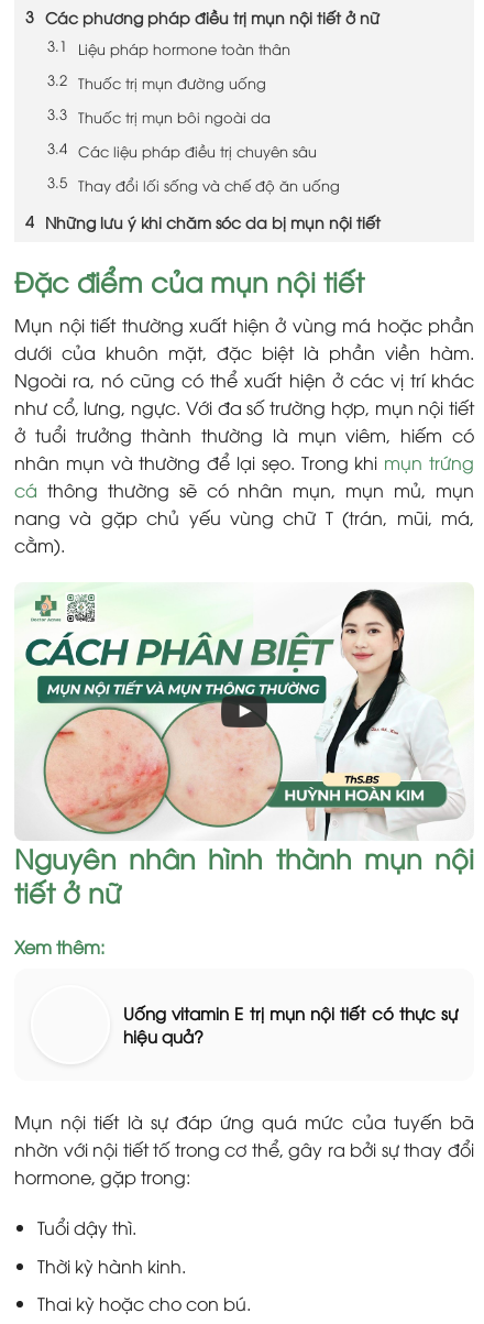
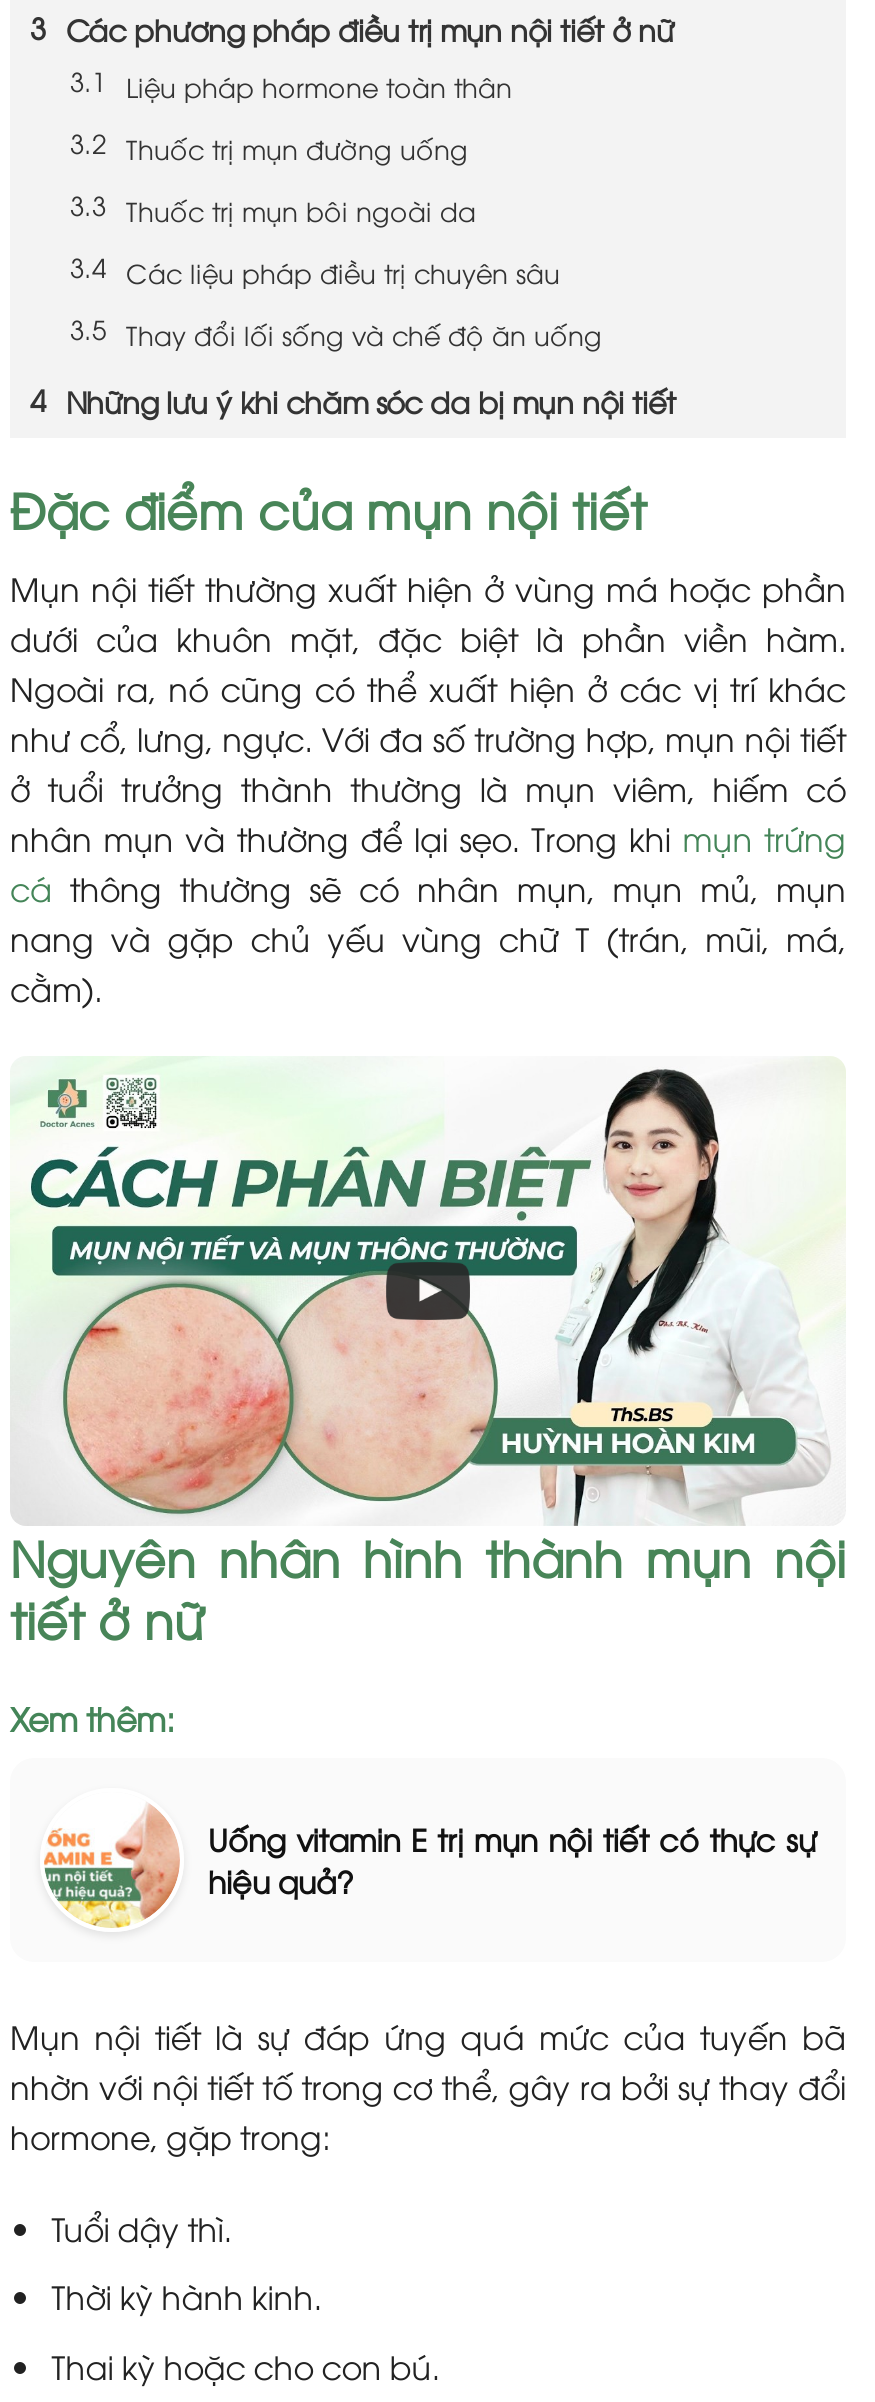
+ [image]
